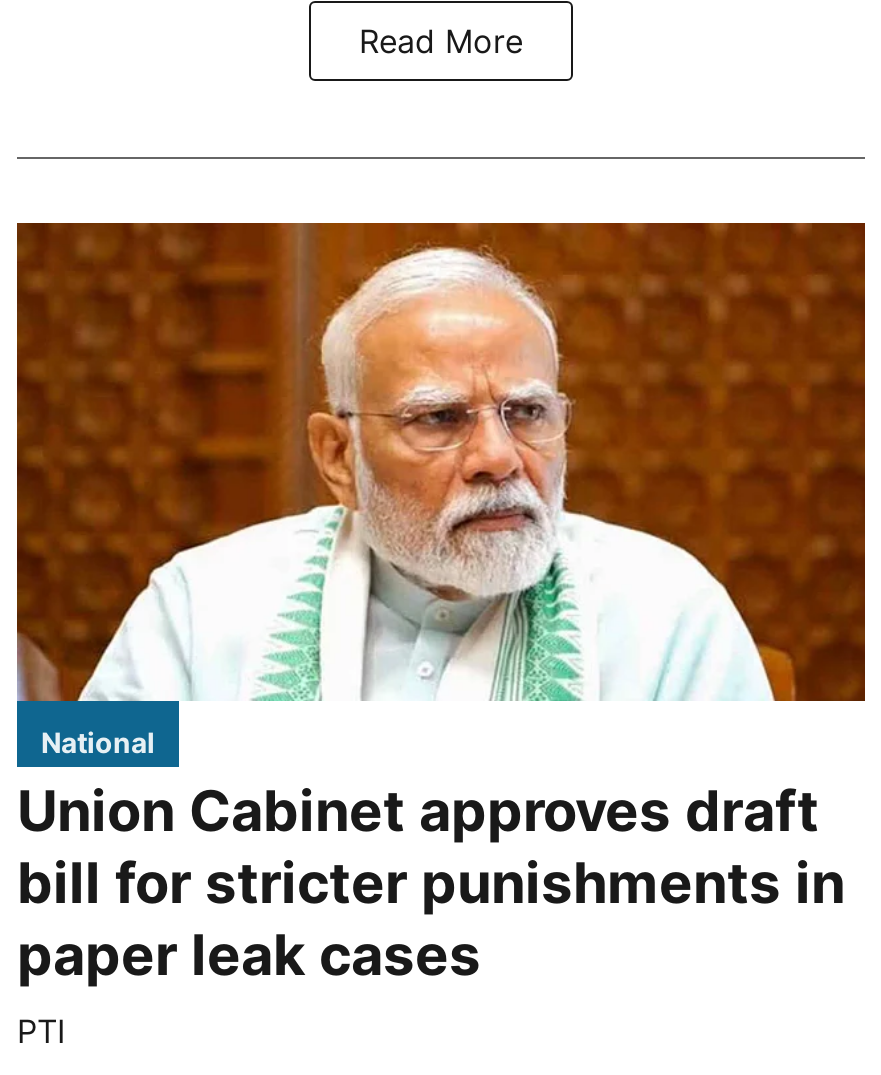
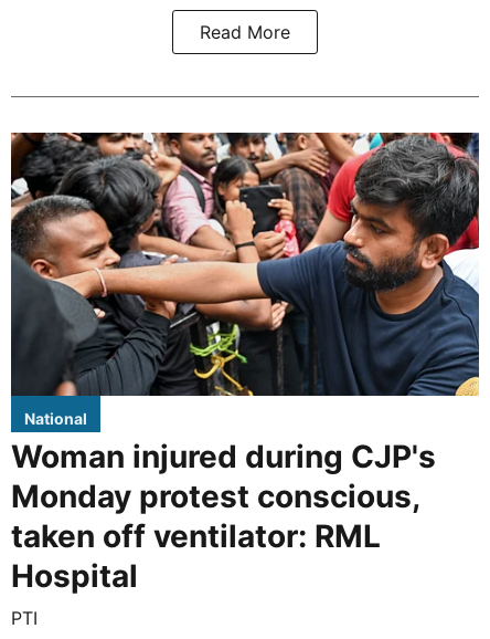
- [image]
- Union Cabinet approves draft
- bill for stricter punishments in
- paper leak cases
+ [image]
+ Woman injured during CJP's
+ Monday protest conscious,
+ taken off ventilator: RML
+ Hospital
